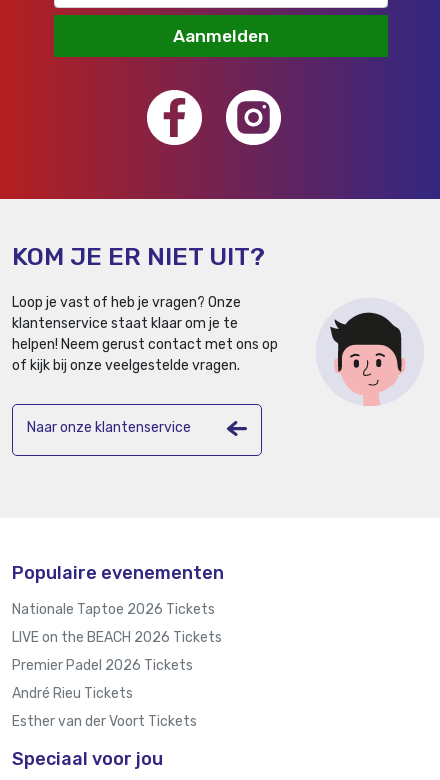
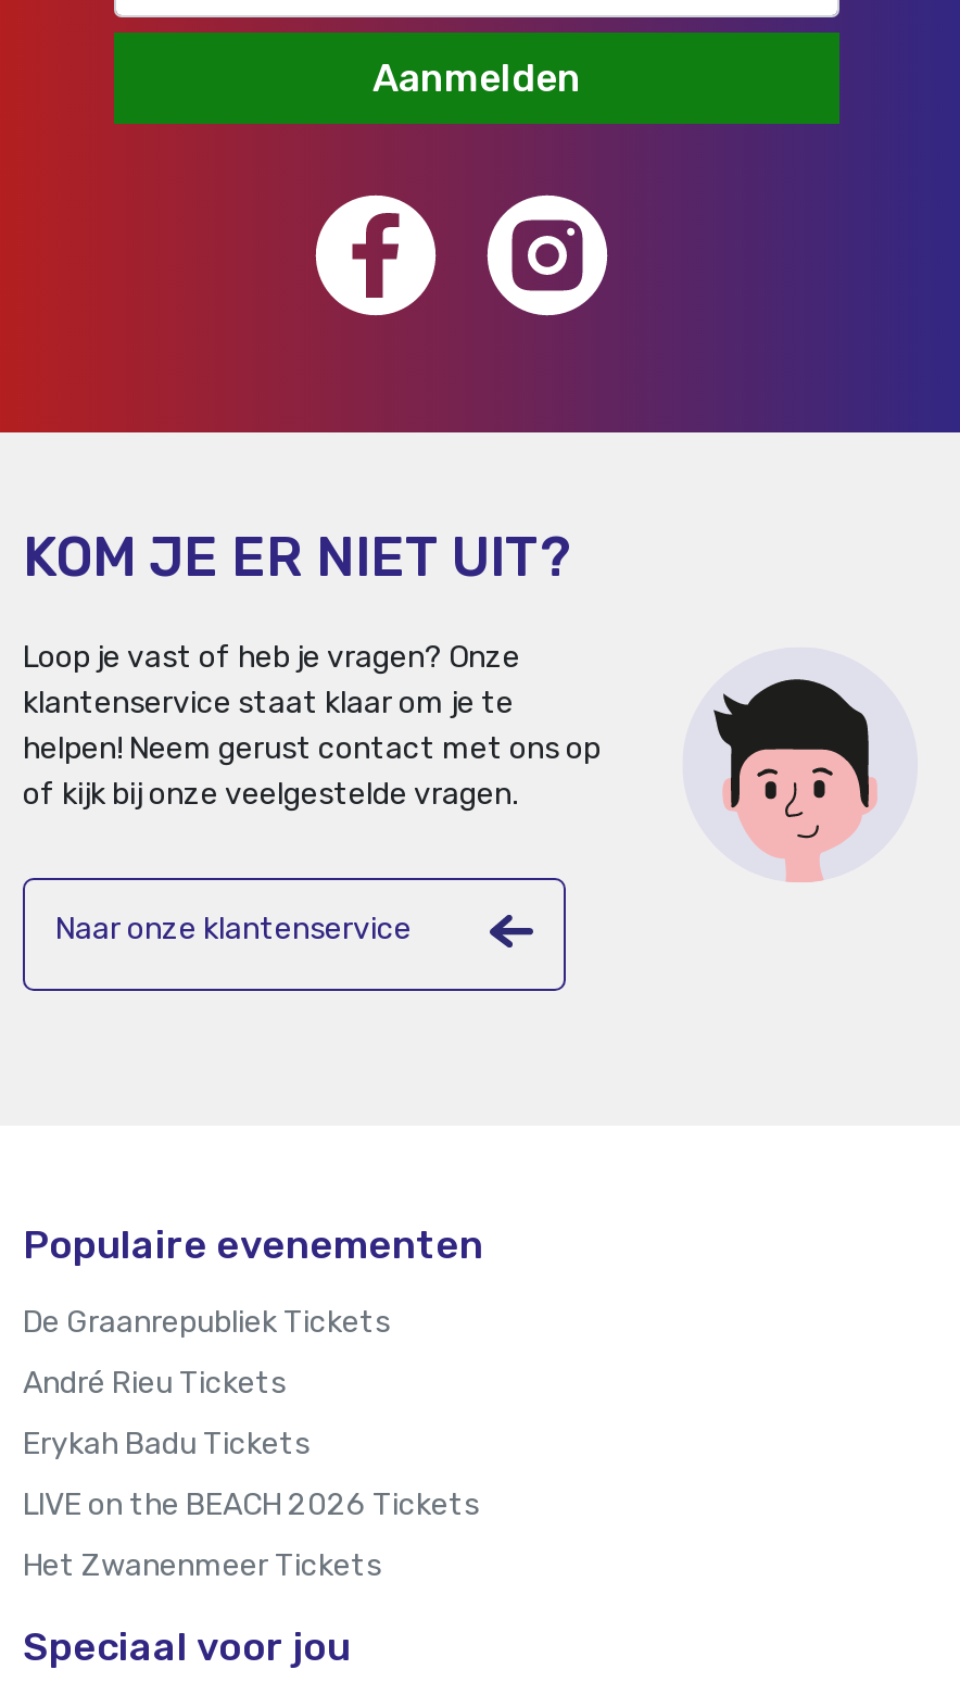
- Nationale Taptoe 2026 Tickets
+ De Graanrepubliek Tickets
+ Erykah Badu Tickets

moved down: LIVE on the BEACH 2026 Tickets

- Premier Padel 2026 Tickets
- Esther van der Voort Tickets
+ Het Zwanenmeer Tickets

moved up: André Rieu Tickets
